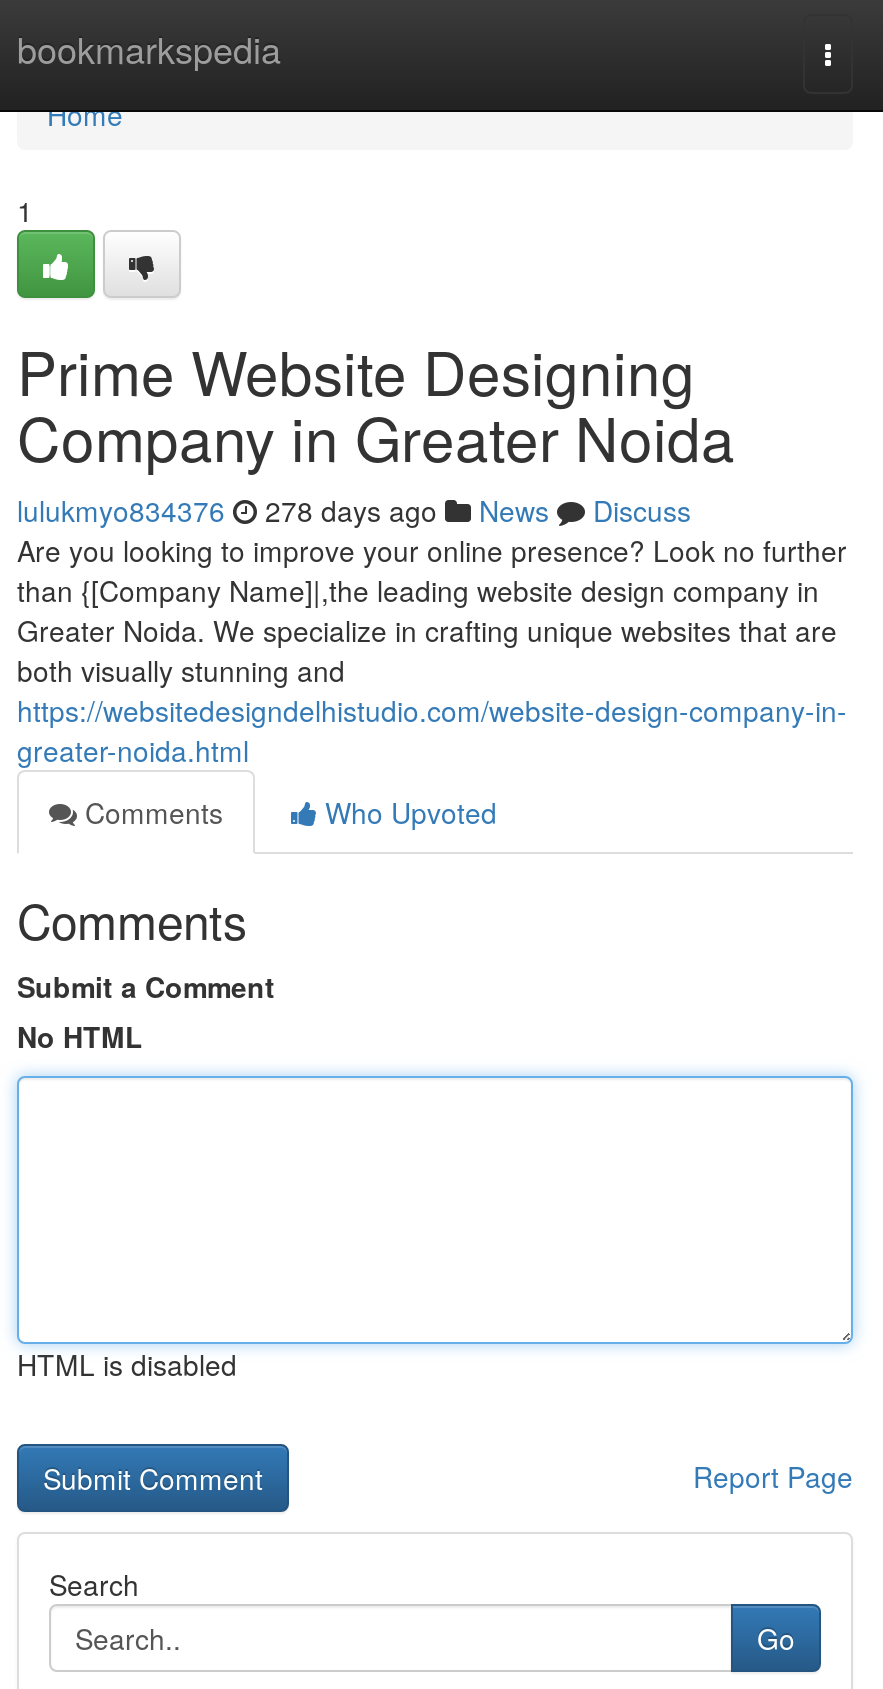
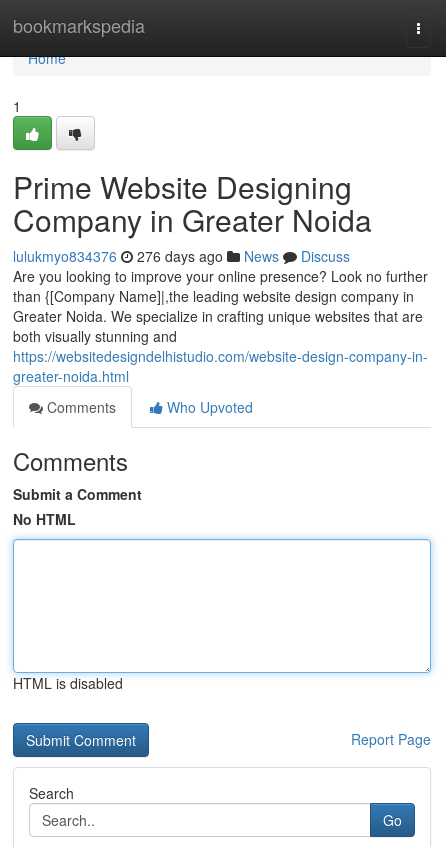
- lulukmyo834376 278 days ago News Discuss
+ lulukmyo834376 276 days ago News Discuss
